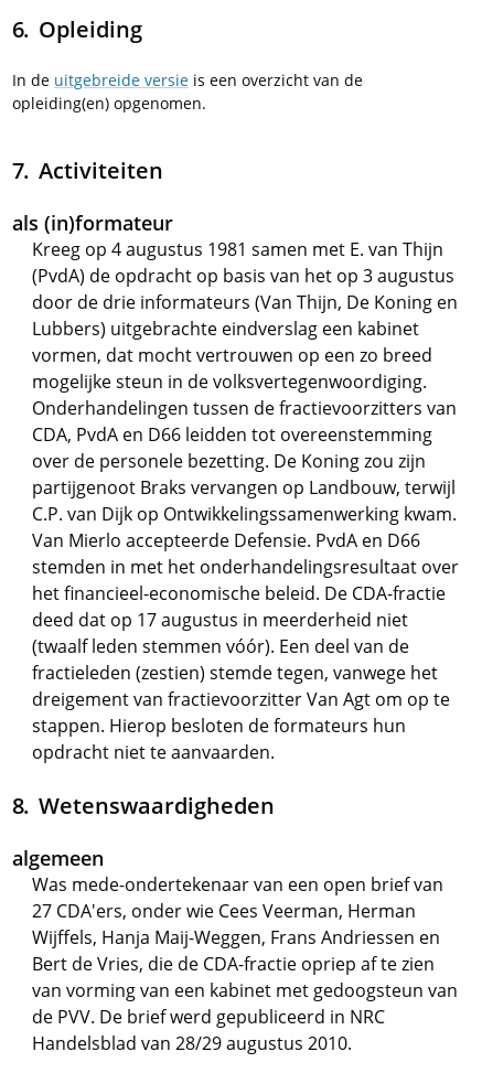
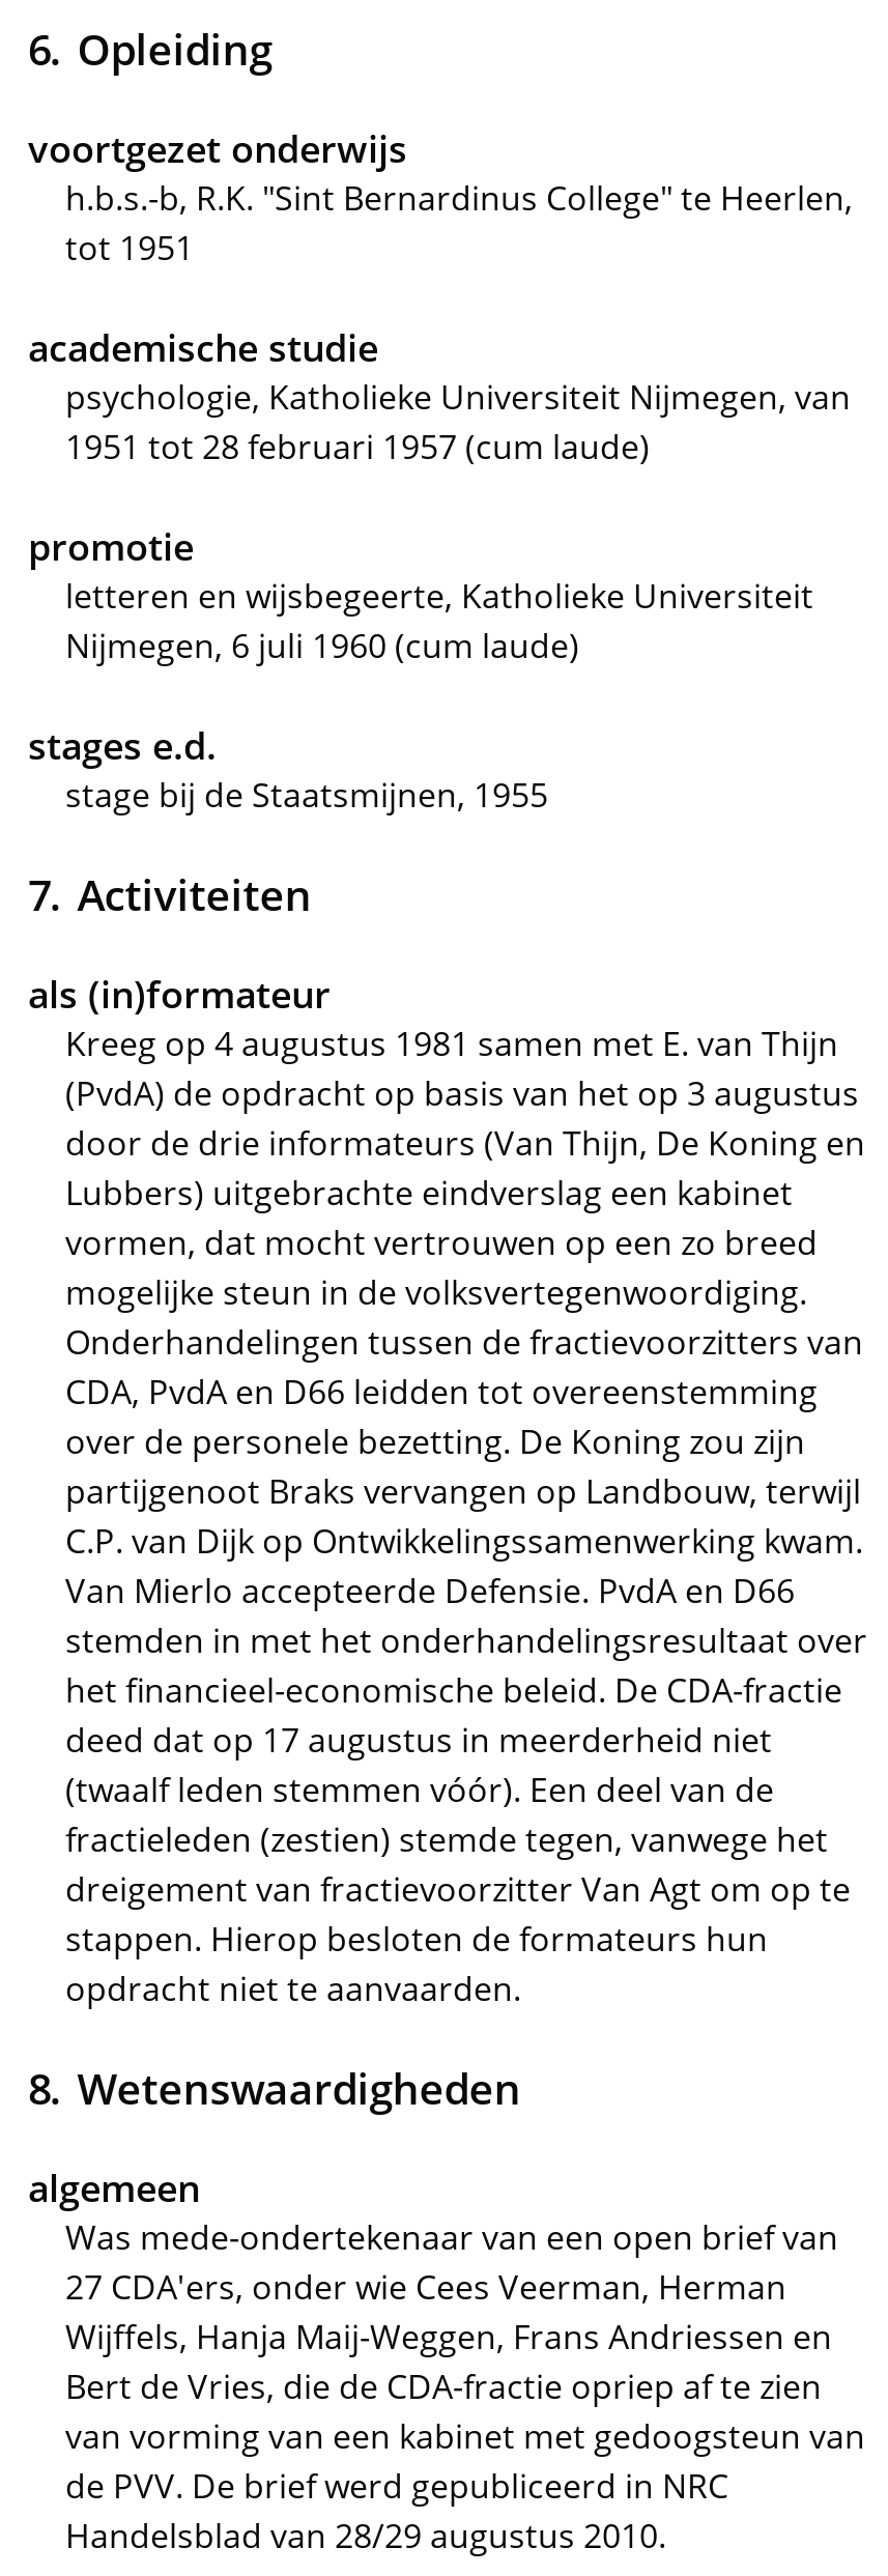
- In de uitgebreide versie is een overzicht van de
- opleiding(en) opgenomen.
+ voortgezet onderwijs
+ h.b.s.-b, R.K. "Sint Bernardinus College" te Heerlen,
+ tot 1951
+ academische studie
+ psychologie, Katholieke Universiteit Nijmegen, van
+ 1951 tot 28 februari 1957 (cum laude)
+ promotie
+ letteren en wijsbegeerte, Katholieke Universiteit
+ Nijmegen, 6 juli 1960 (cum laude)
+ stages e.d.
+ stage bij de Staatsmijnen, 1955
